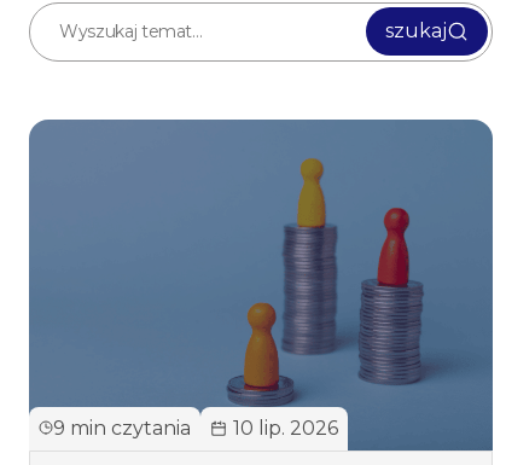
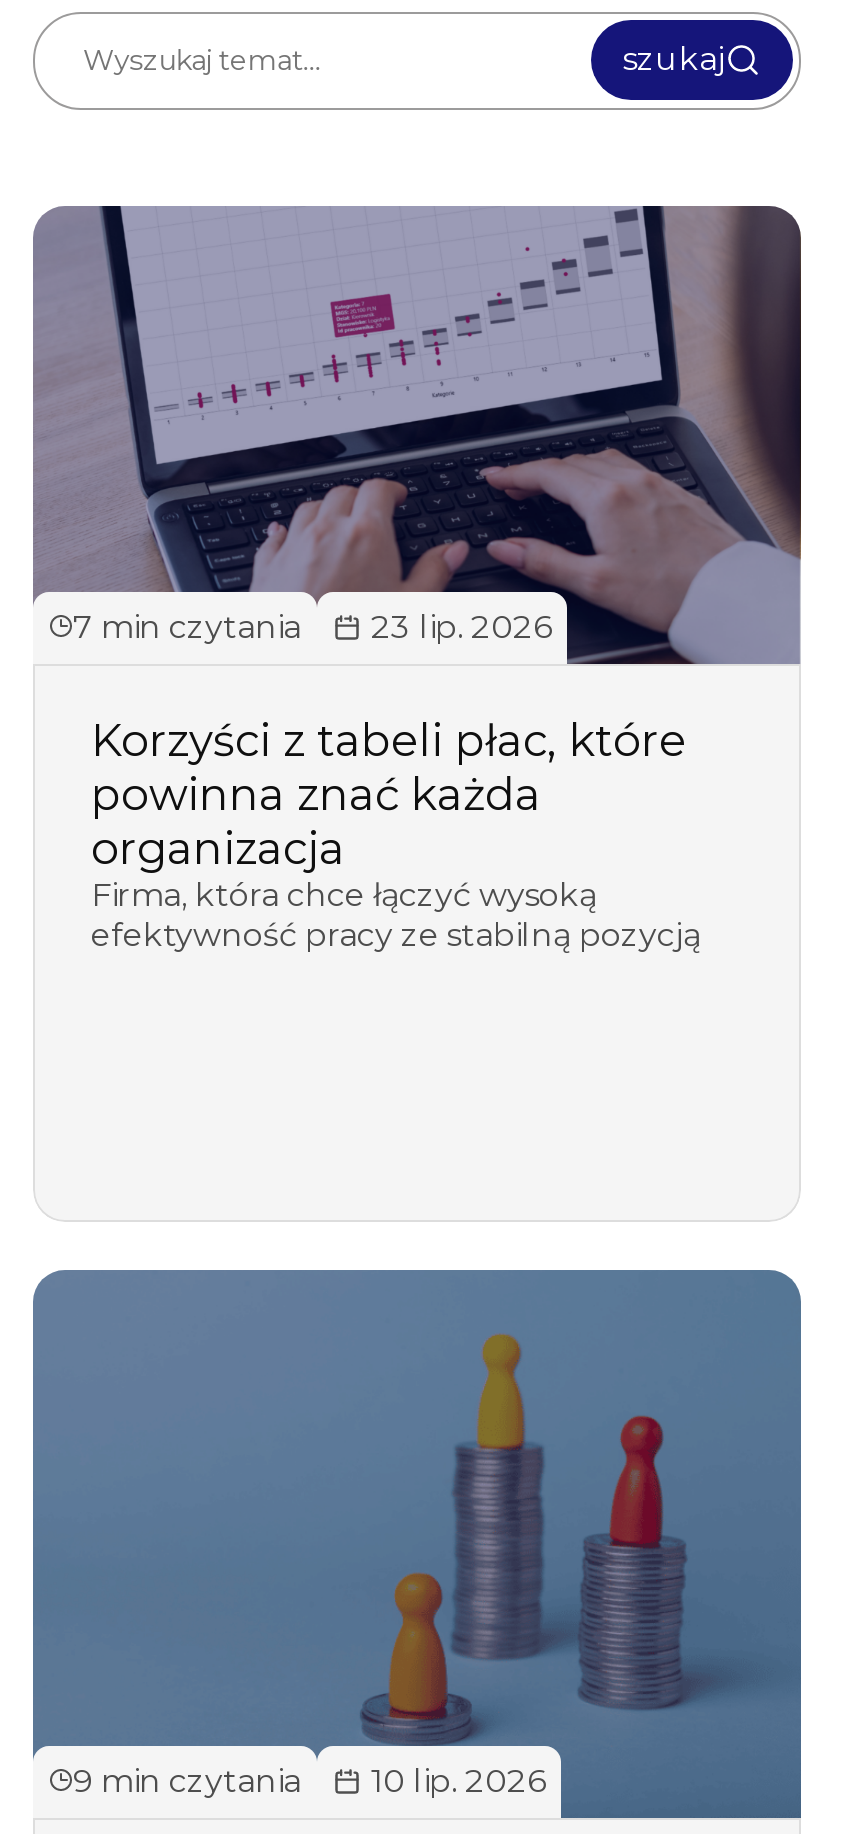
+ [image]
+ 7 min czytania
+ 23 lip. 2026
+ Korzyści z tabeli płac, które
+ powinna znać każda
+ organizacja
+ Firma, która chce łączyć wysoką
+ efektywność pracy ze stabilną pozycją
